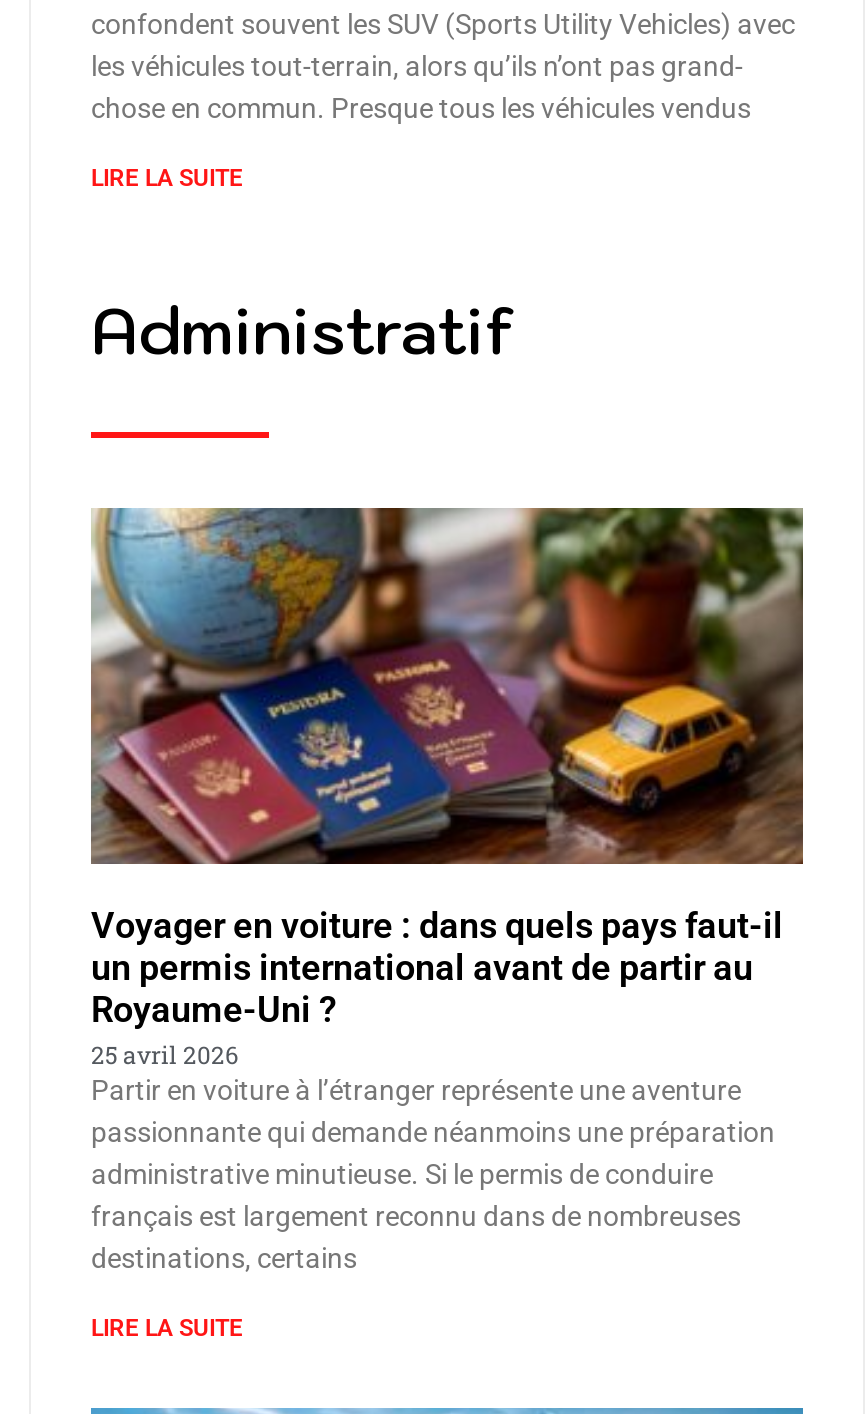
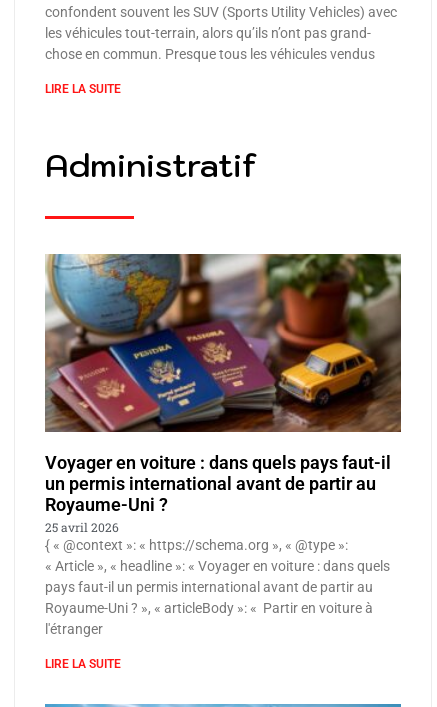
- Partir en voiture à l’étranger représente une aventure
- passionnante qui demande néanmoins une préparation
- administrative minutieuse. Si le permis de conduire
- français est largement reconnu dans de nombreuses
- destinations, certains
+ { « @context »: « https://schema.org », « @type »:
+ « Article », « headline »: « Voyager en voiture : dans quels
+ pays faut-il un permis international avant de partir au
+ Royaume-Uni ? », « articleBody »: « Partir en voiture à
+ l'étranger
